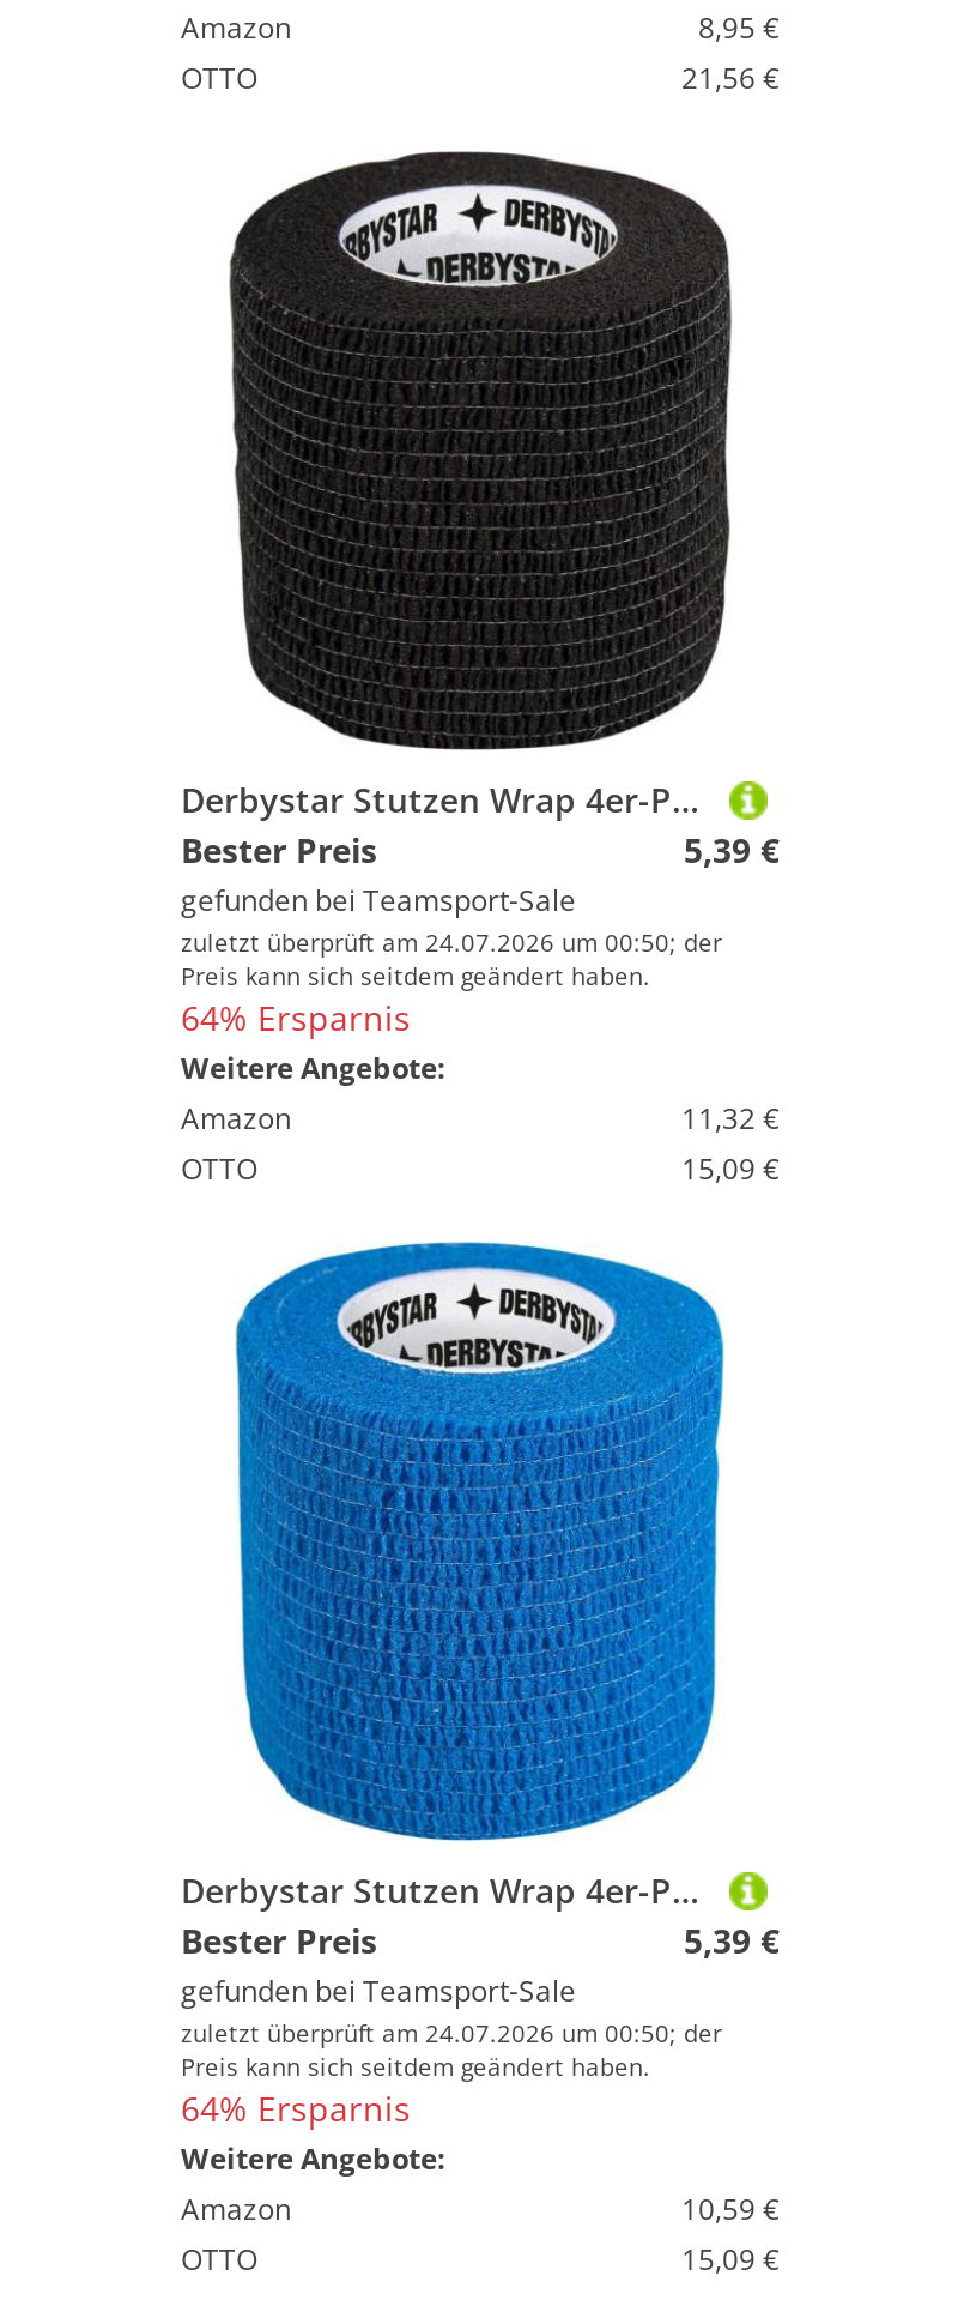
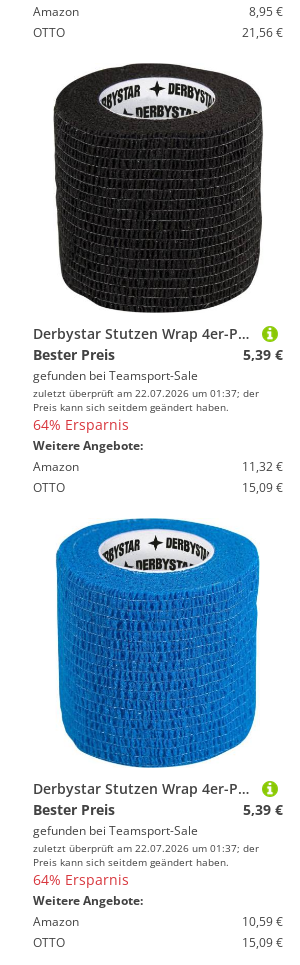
- zuletzt überprüft am 24.07.2026 um 00:50; der
+ zuletzt überprüft am 22.07.2026 um 01:37; der

- zuletzt überprüft am 24.07.2026 um 00:50; der
+ zuletzt überprüft am 22.07.2026 um 01:37; der
